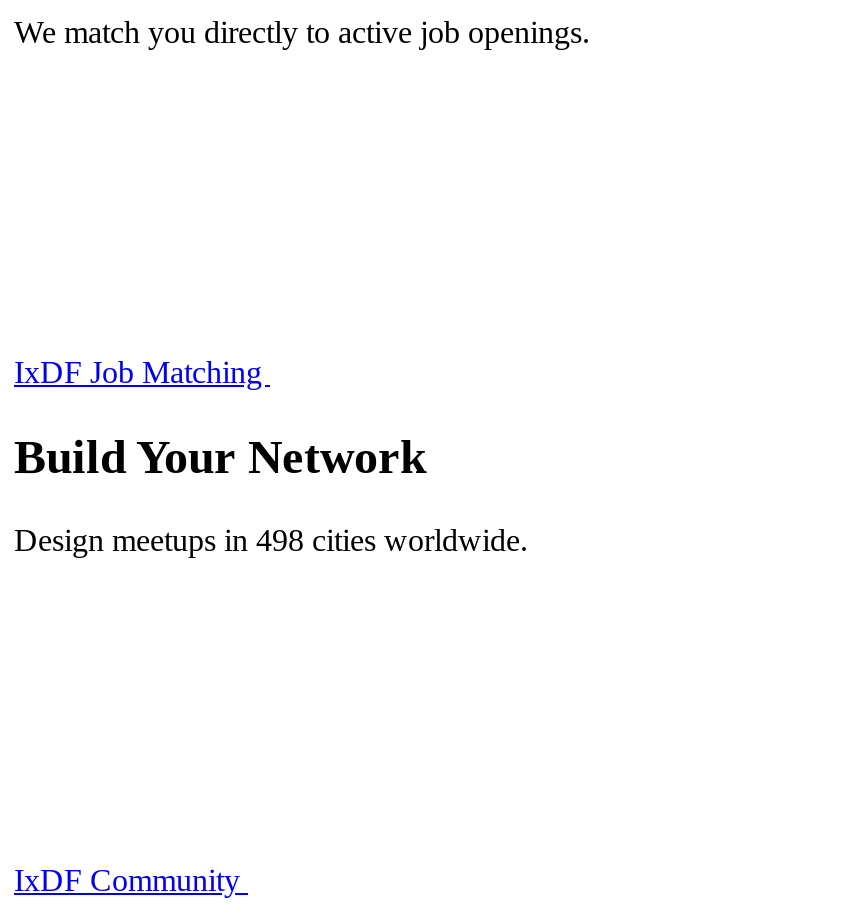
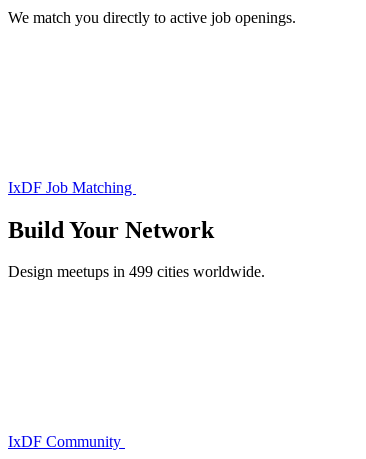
- Design meetups in 498 cities worldwide.
+ Design meetups in 499 cities worldwide.
